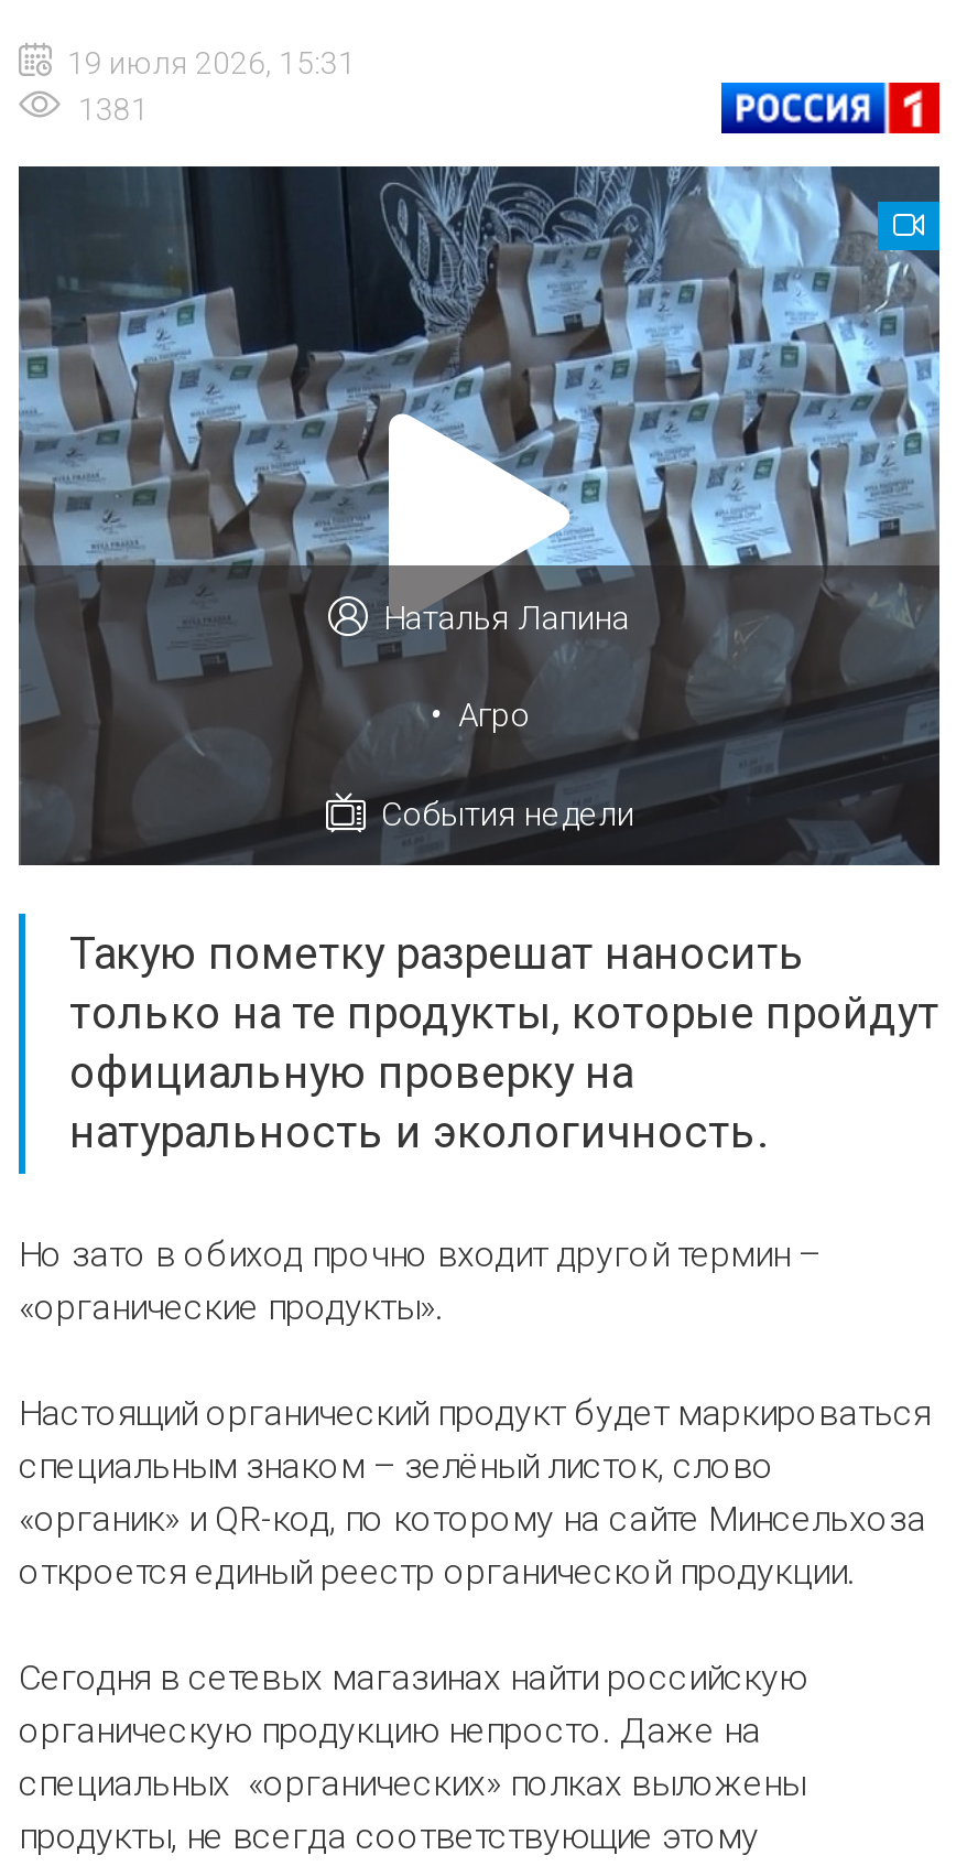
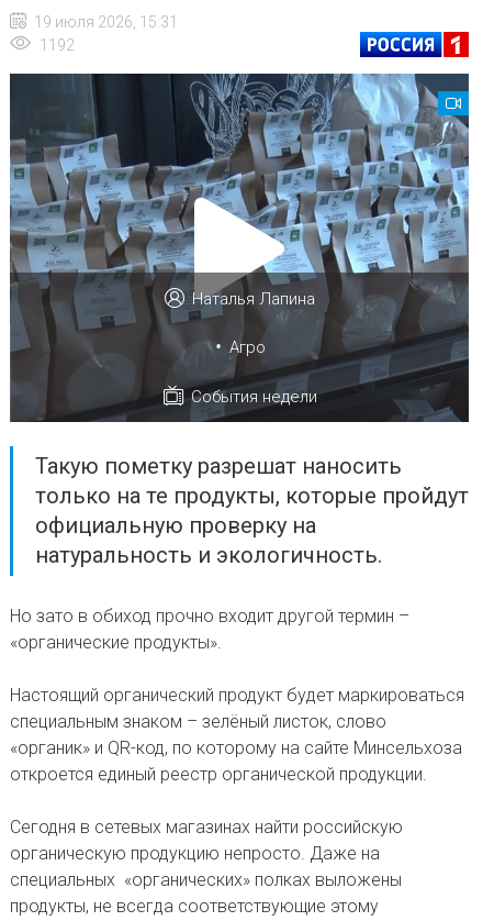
- 1381
+ 1192
